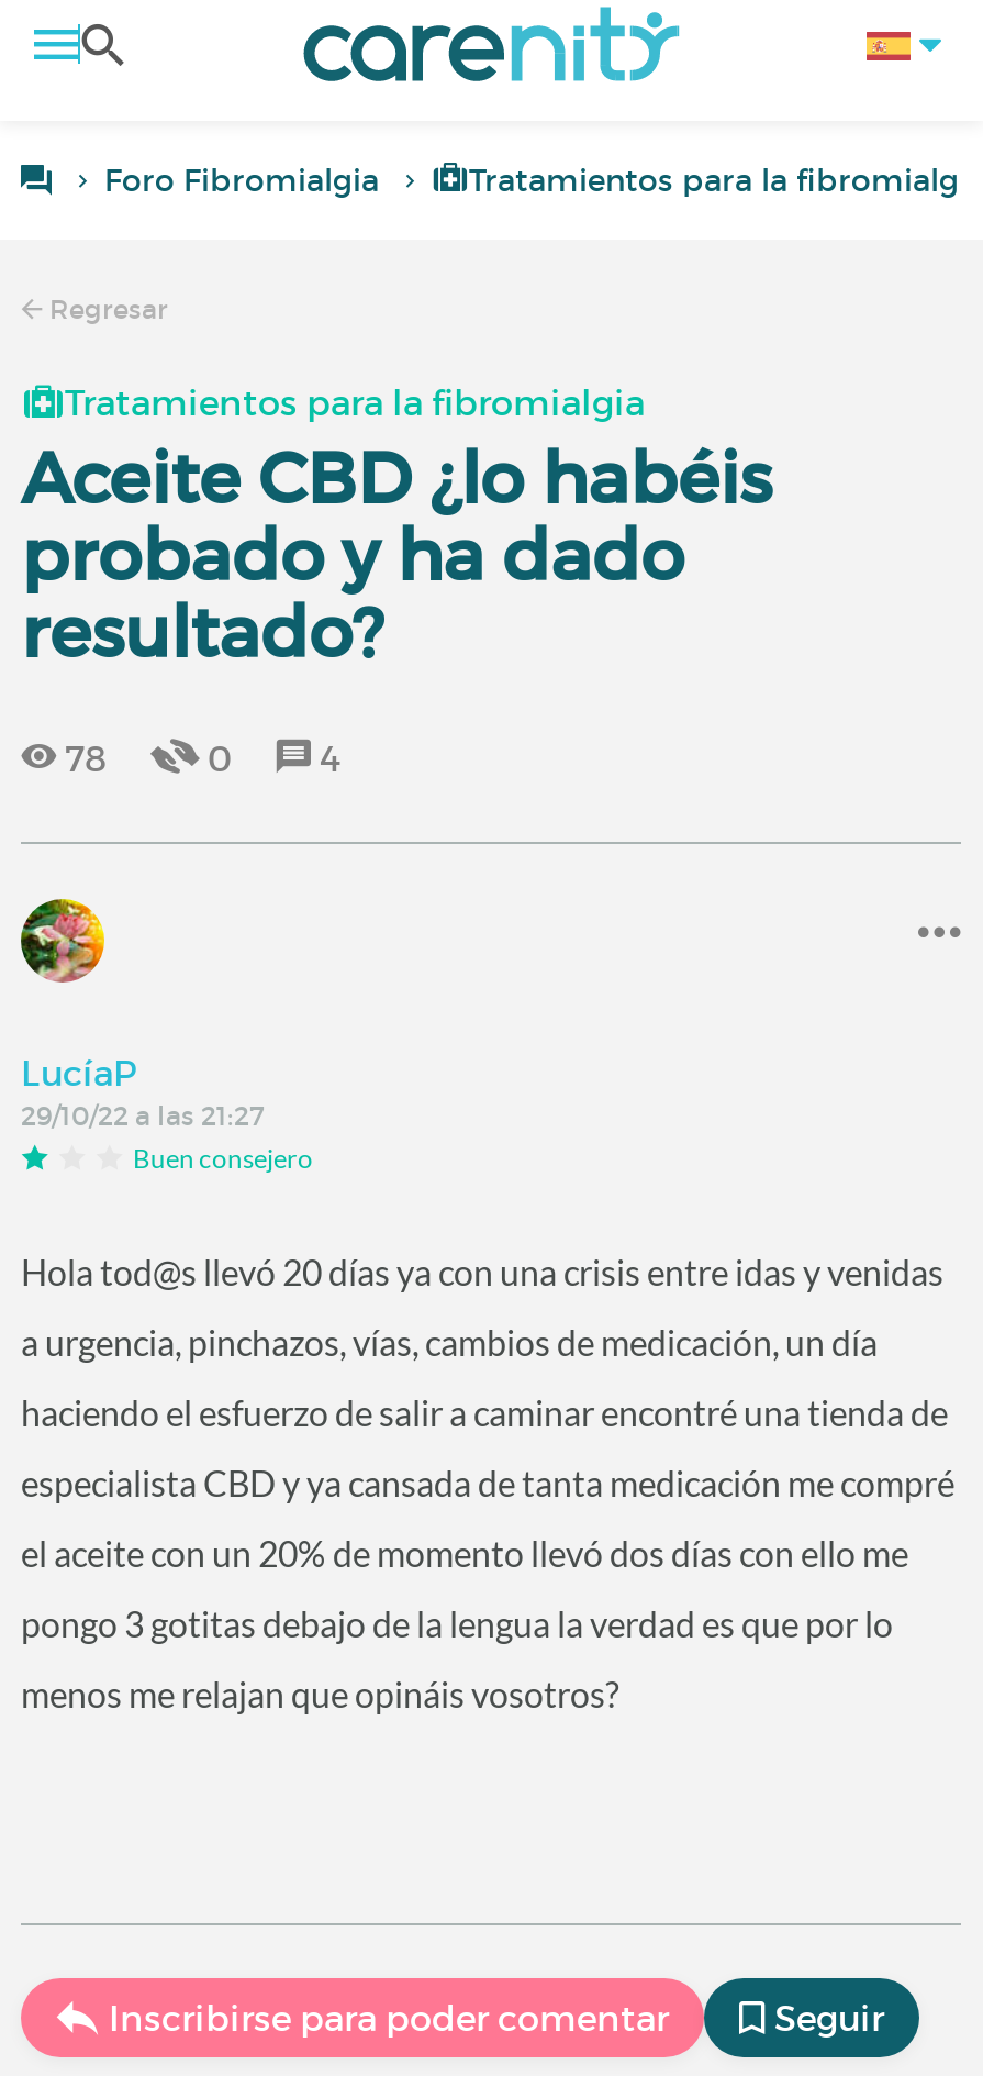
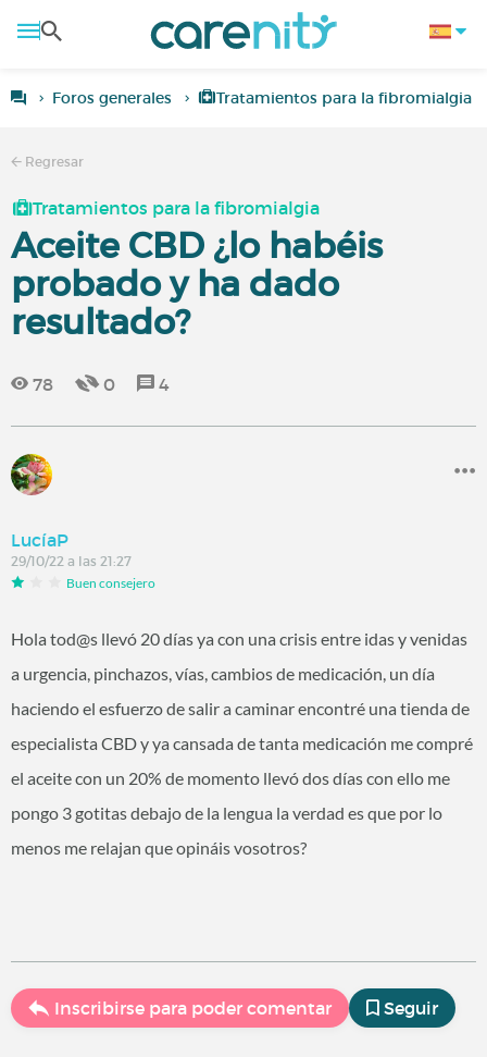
- Foro Fibromialgia
+ Foros generales
